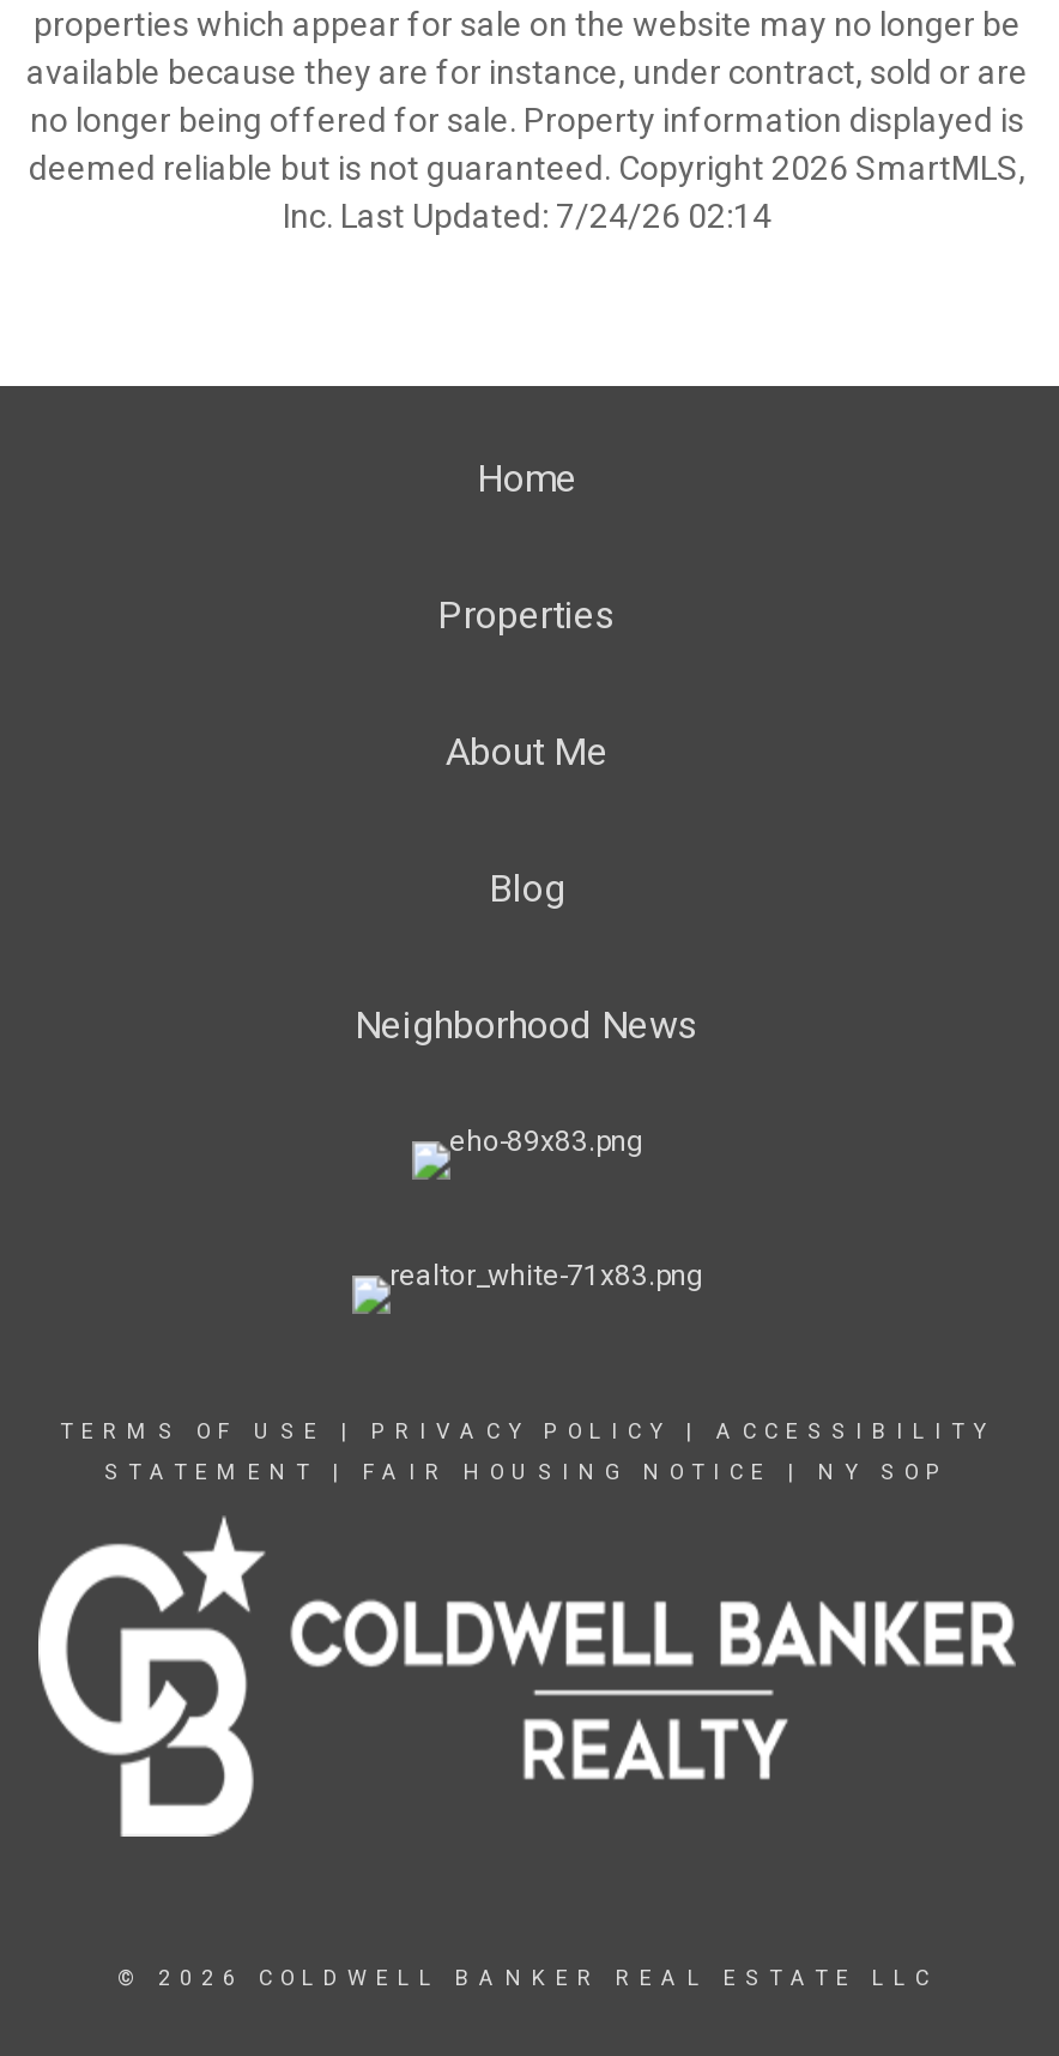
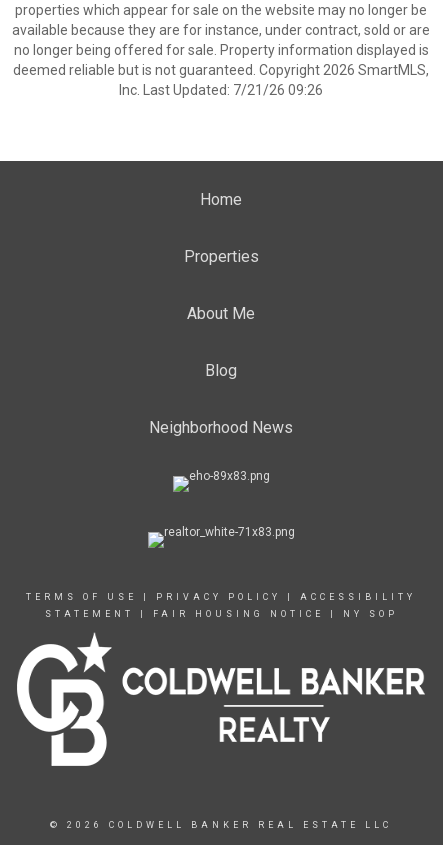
- Inc. Last Updated: 7/24/26 02:14
+ Inc. Last Updated: 7/21/26 09:26
